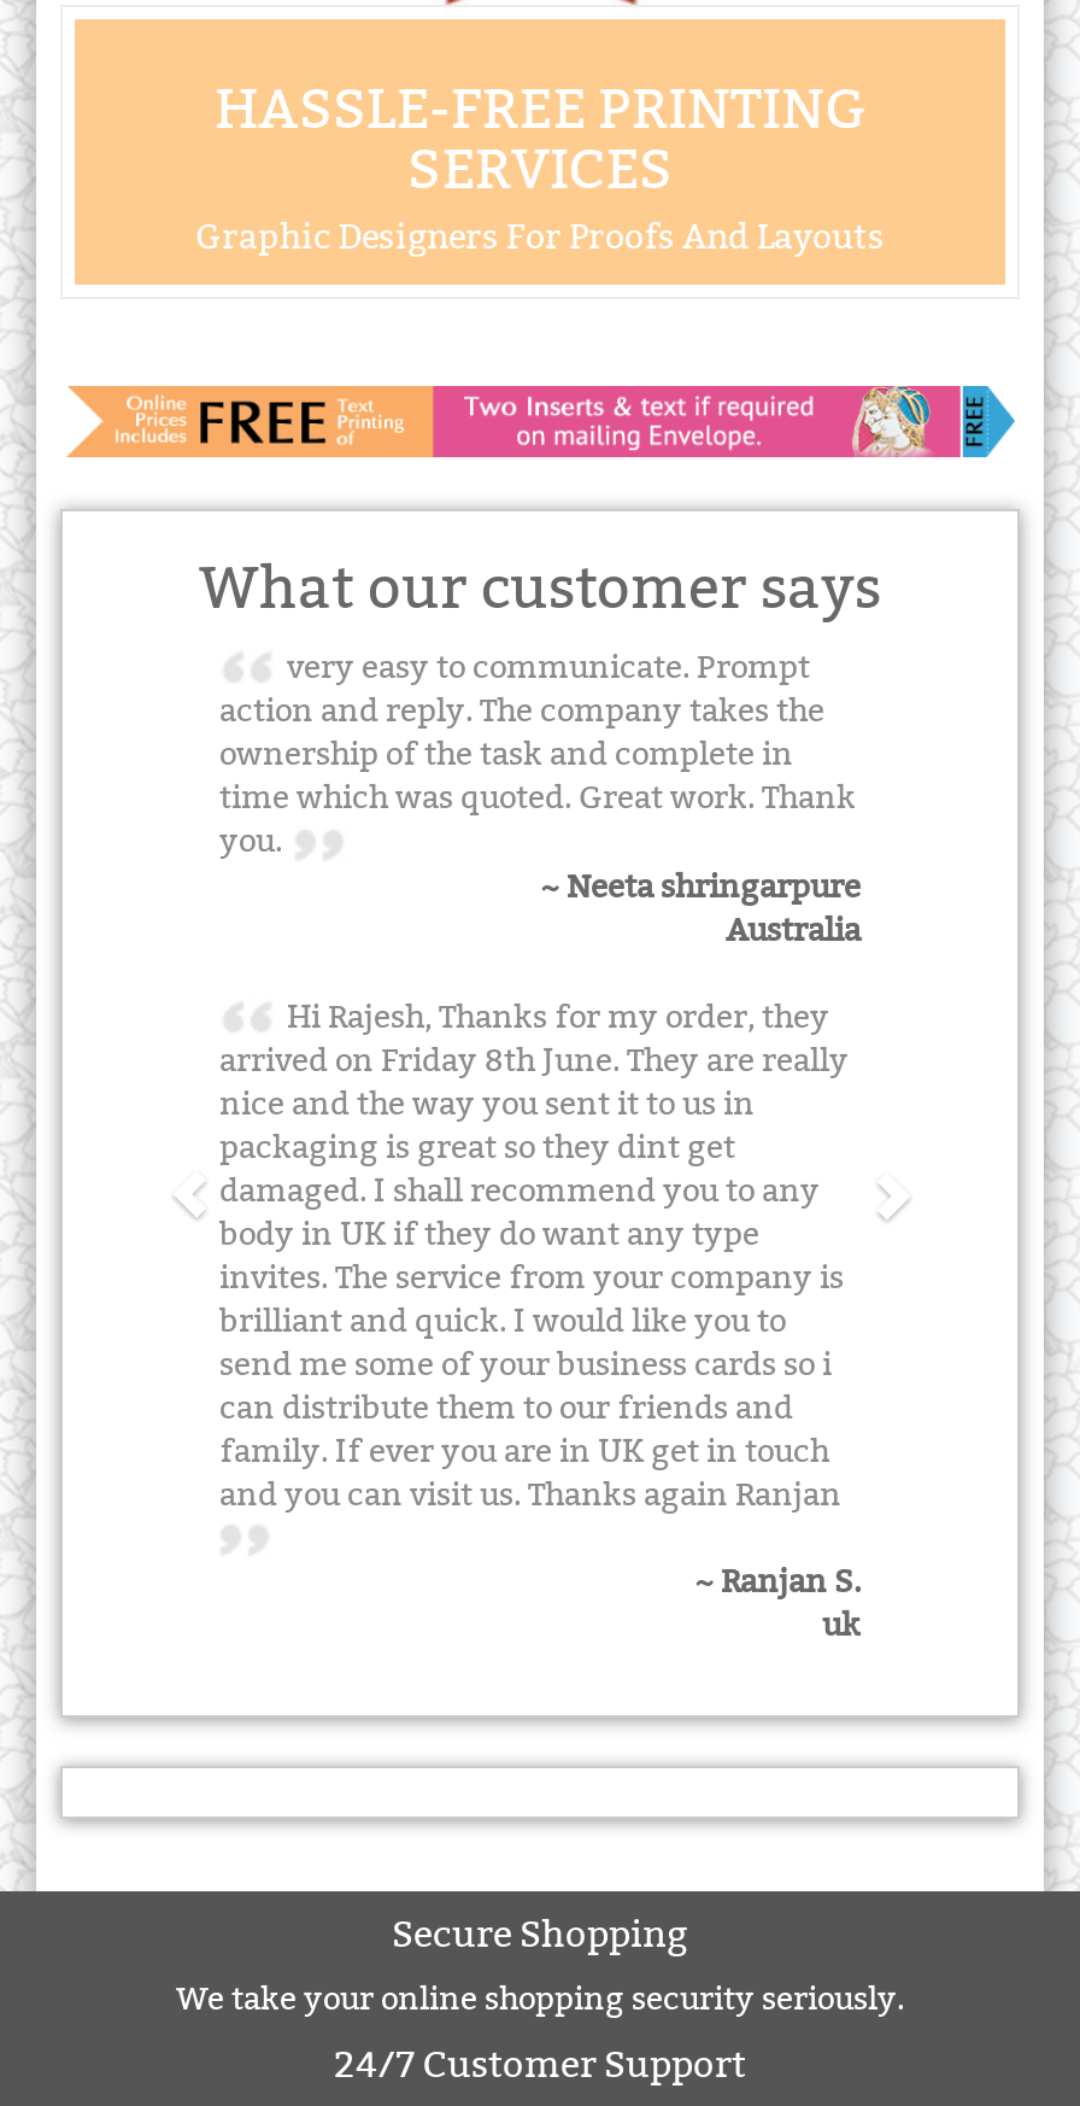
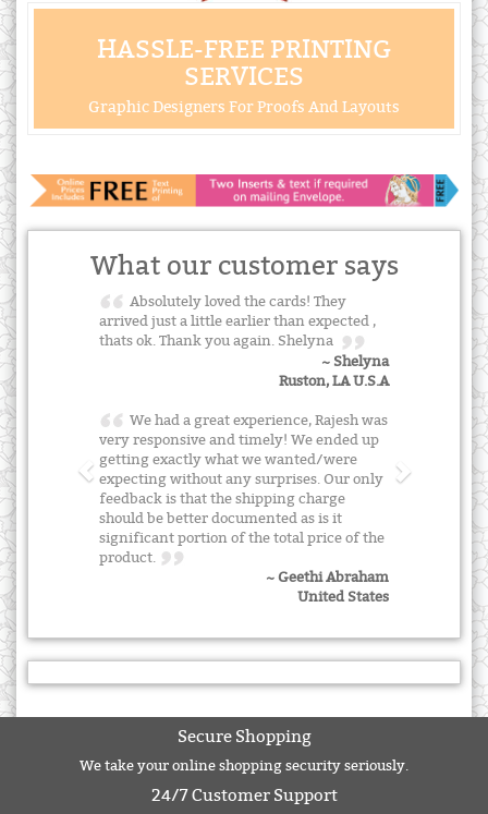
- very easy to communicate. Prompt
- action and reply. The company takes the
- ownership of the task and complete in
- time which was quoted. Great work. Thank
- you.
- ~ Neeta shringarpure
- Australia
- Hi Rajesh, Thanks for my order, they
- arrived on Friday 8th June. They are really
- nice and the way you sent it to us in
- packaging is great so they dint get
- damaged. I shall recommend you to any
- body in UK if they do want any type
- invites. The service from your company is
- brilliant and quick. I would like you to
- send me some of your business cards so i
- can distribute them to our friends and
- family. If ever you are in UK get in touch
- and you can visit us. Thanks again Ranjan
- ~ Ranjan S.
- uk
+ Absolutely loved the cards! They
+ arrived just a little earlier than expected ,
+ thats ok. Thank you again. Shelyna
+ ~ Shelyna
+ Ruston, LA U.S.A
+ We had a great experience, Rajesh was
+ very responsive and timely! We ended up
+ getting exactly what we wanted/were
+ expecting without any surprises. Our only
+ feedback is that the shipping charge
+ should be better documented as is it
+ significant portion of the total price of the
+ product.
+ ~ Geethi Abraham
+ United States
